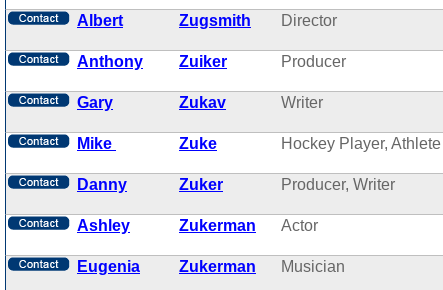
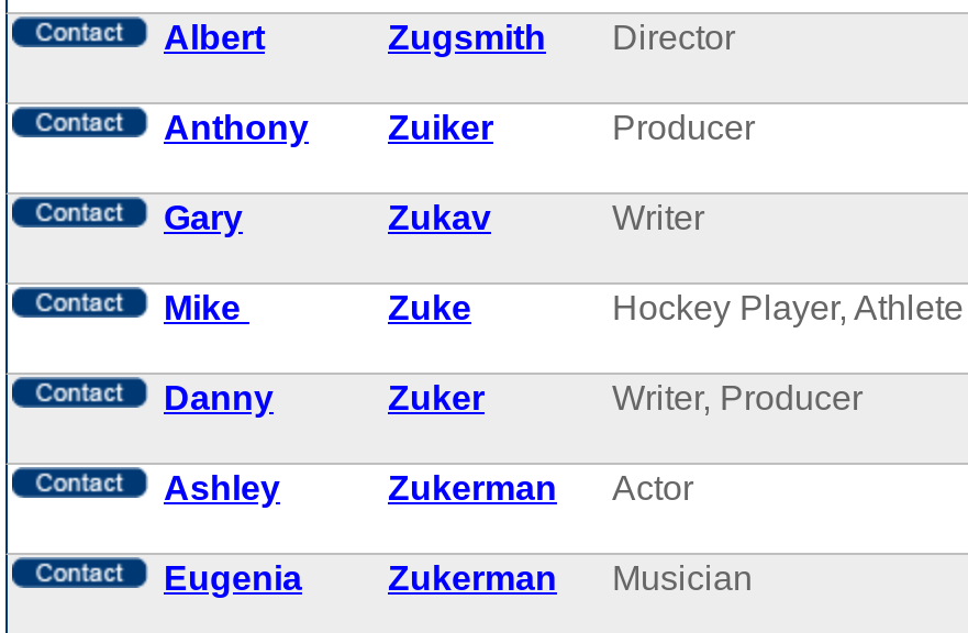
- Producer, Writer
+ Writer, Producer
